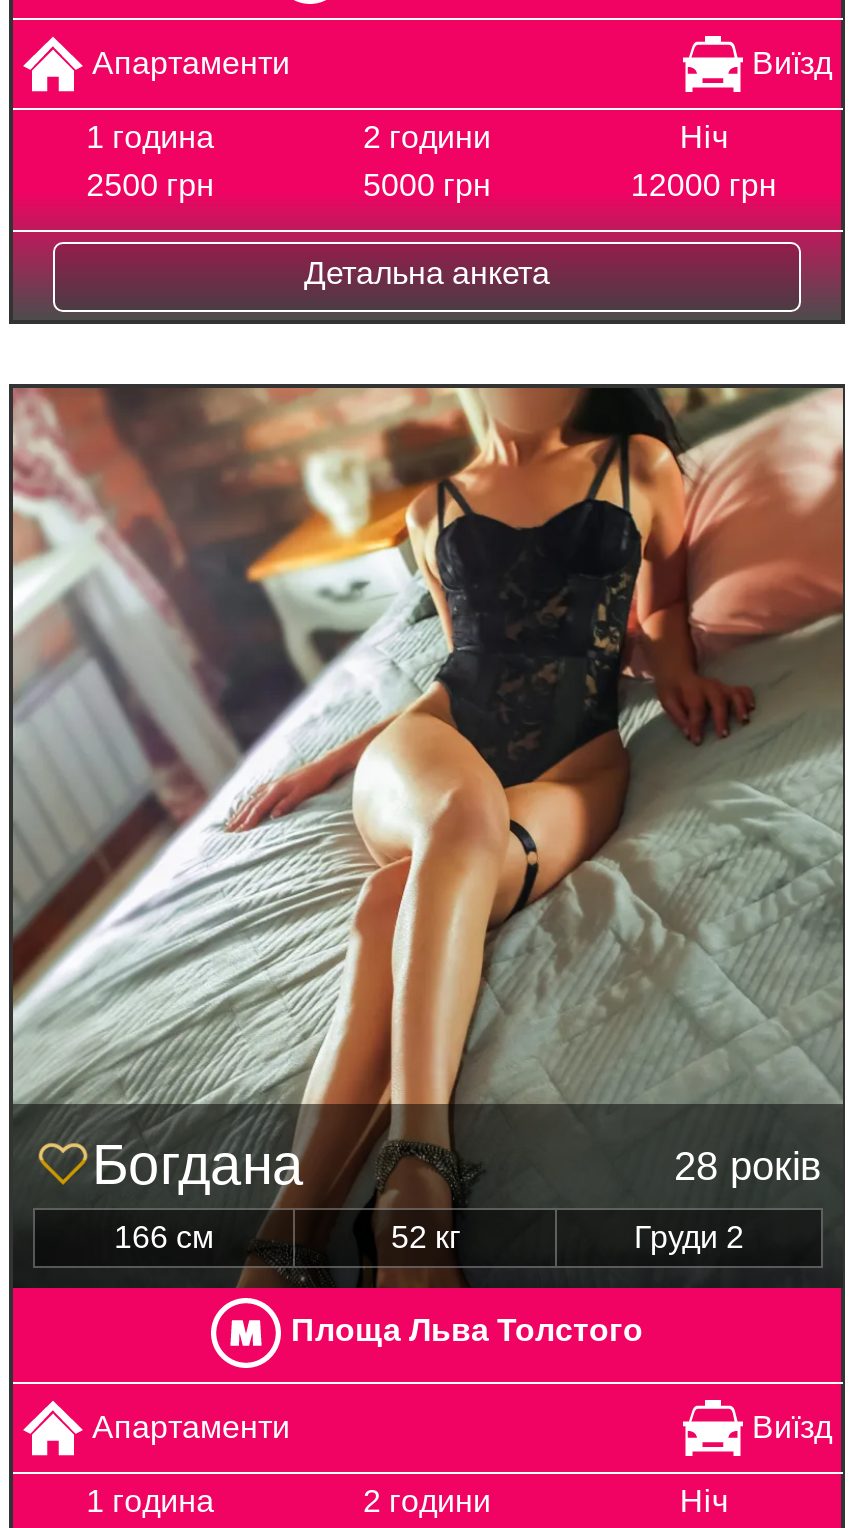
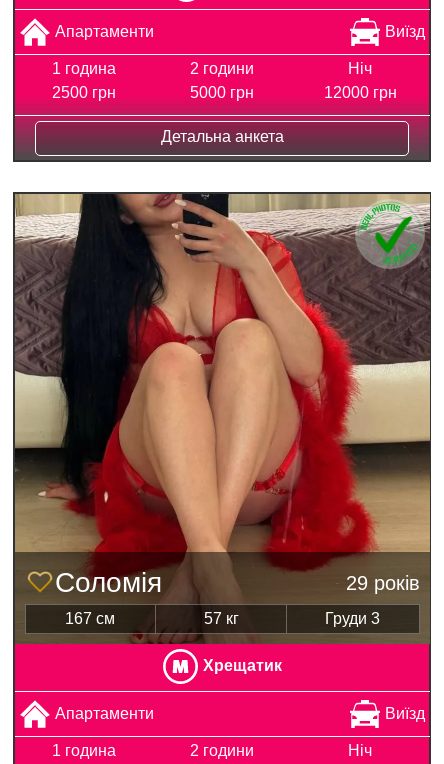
- [image]
- Богдана
- 28 років
+ [image]
+ Соломія
+ 29 років

- 166 см
- 52 кг
- Груди 2
+ 167 см
+ 57 кг
+ Груди 3

- Площа Льва Толстого
+ Хрещатик
